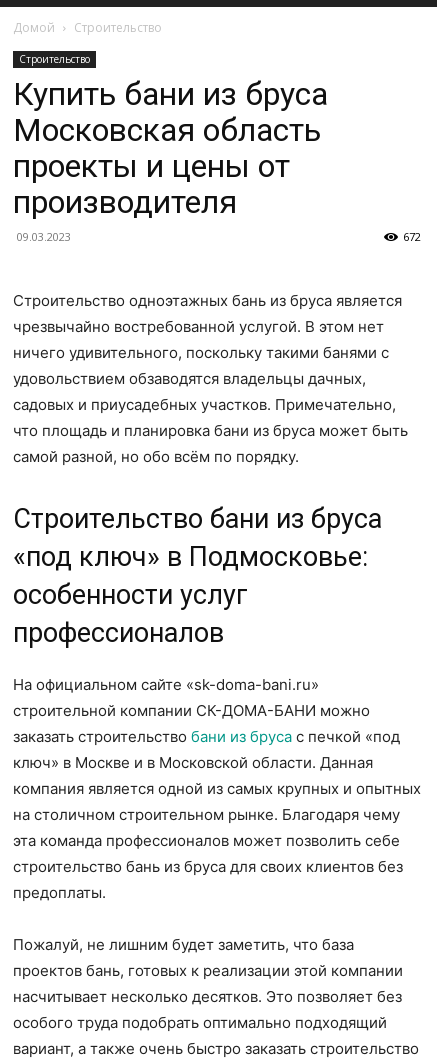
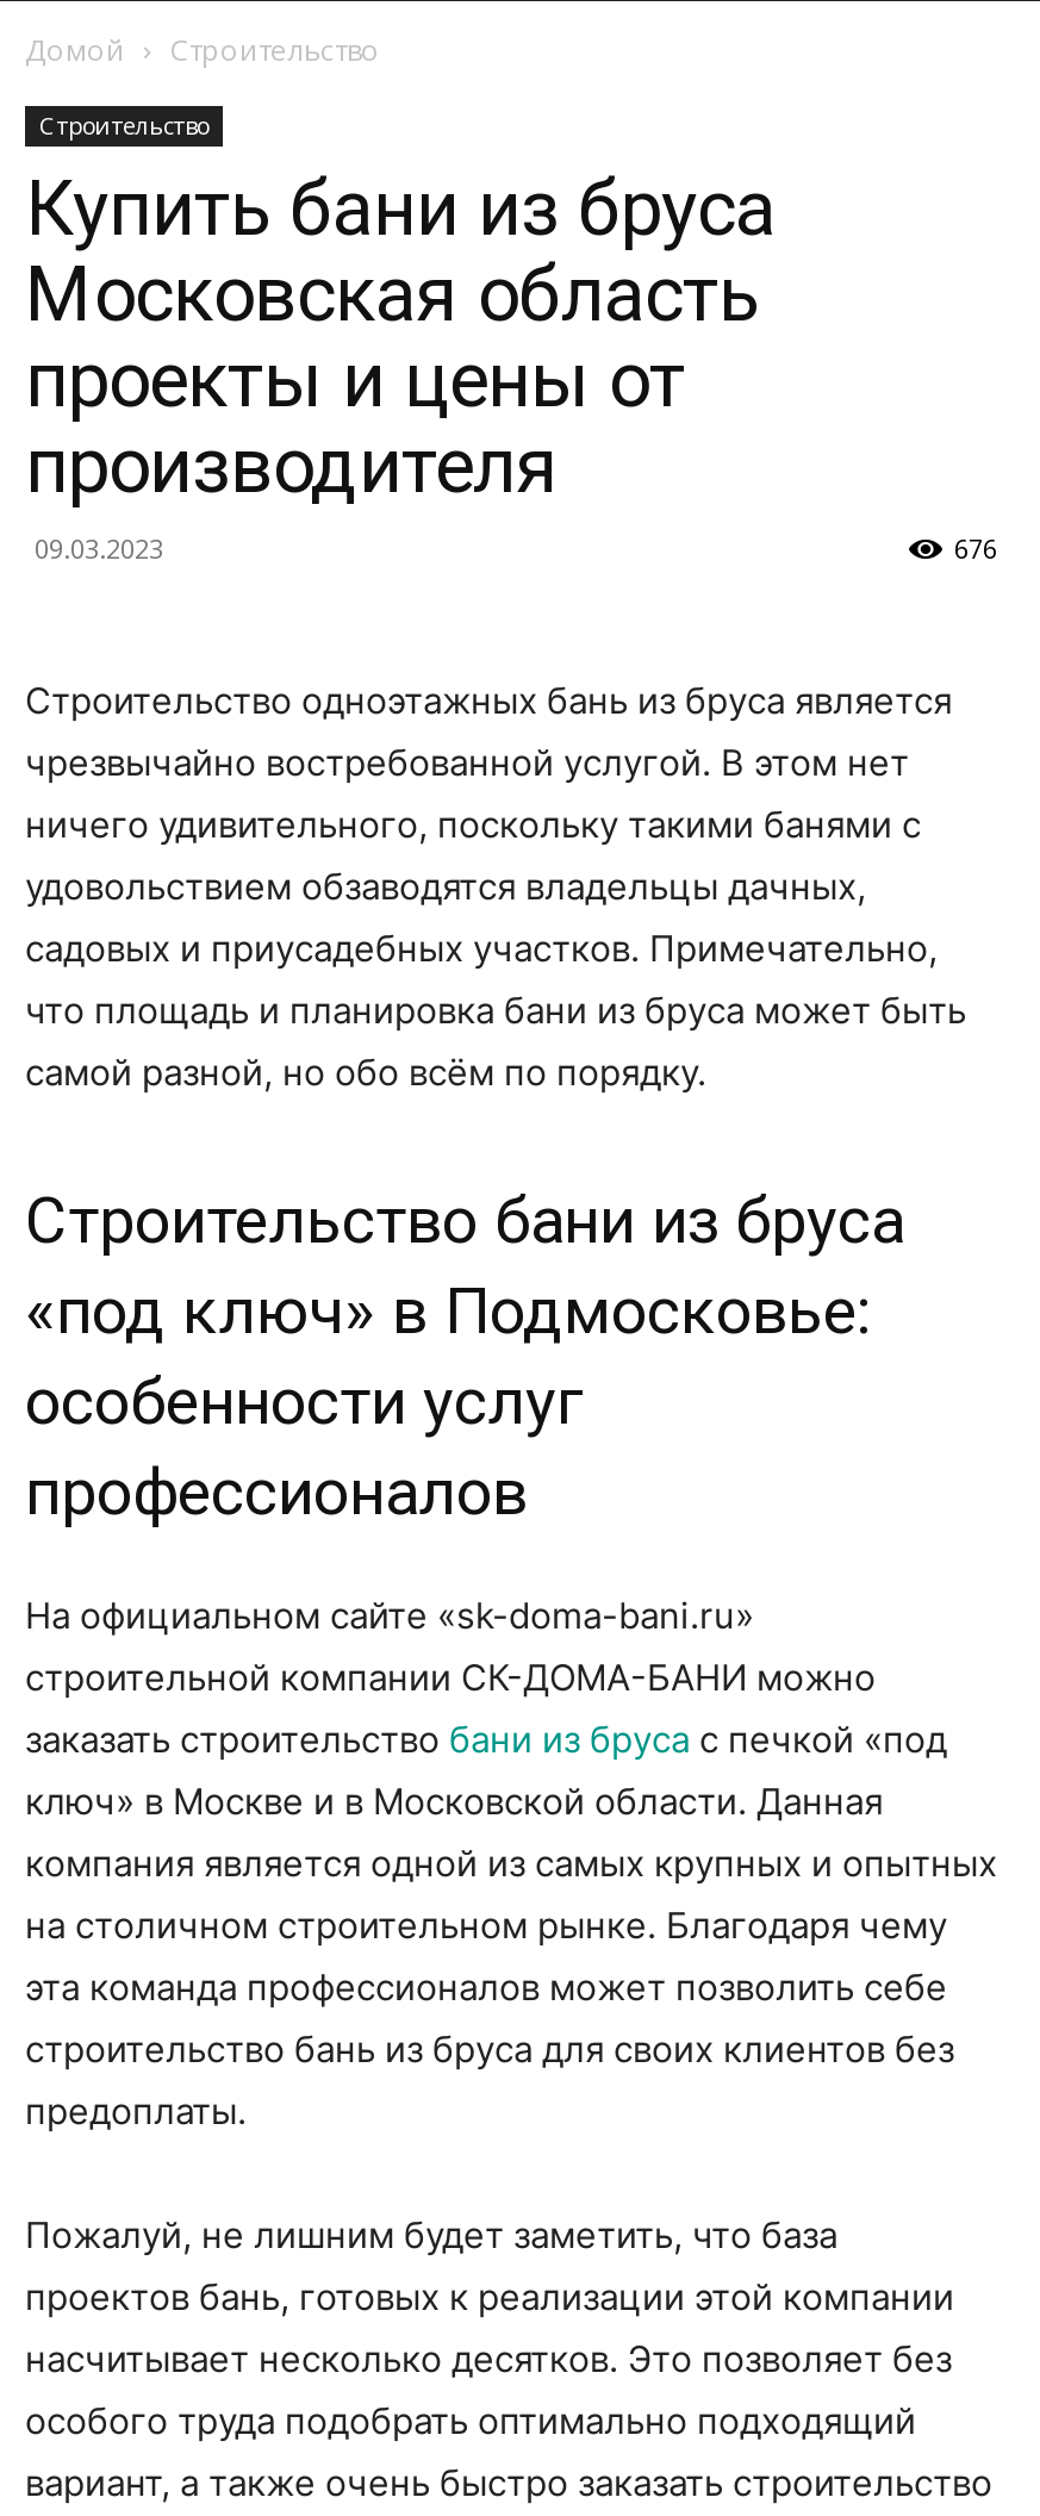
- 672
+ 676
